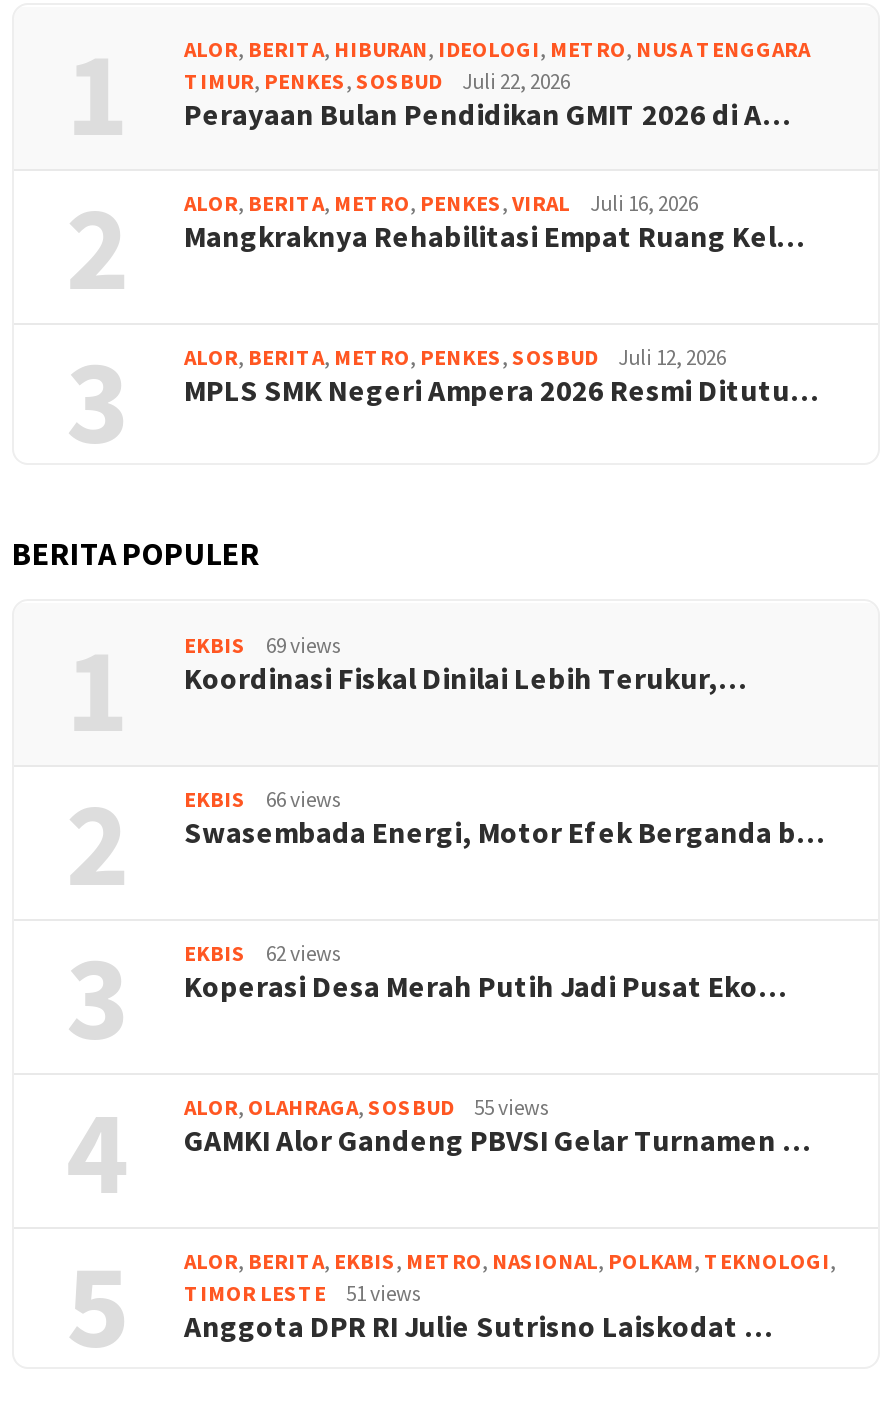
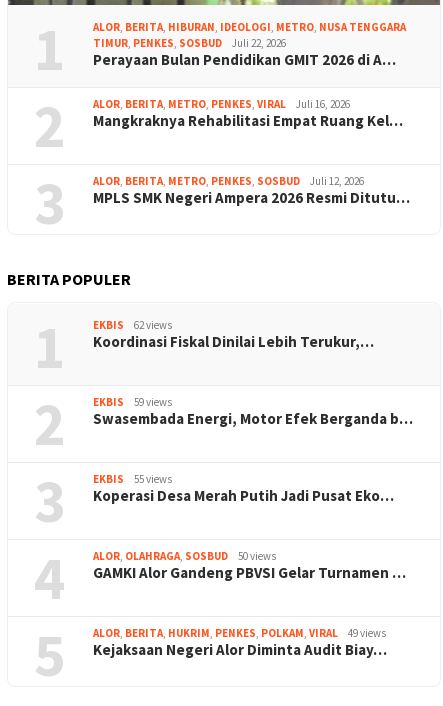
- EKBIS 69 views
+ EKBIS 62 views

- EKBIS 66 views
+ EKBIS 59 views

- EKBIS 62 views
+ EKBIS 55 views

- ALOR, OLAHRAGA, SOSBUD 55 views
+ ALOR, OLAHRAGA, SOSBUD 50 views

- ALOR, BERITA, EKBIS, METRO, NASIONAL, POLKAM, TEKNOLOGI,
- TIMOR LESTE
- 51 views
- Anggota DPR RI Julie Sutrisno Laiskodat …
+ ALOR, BERITA, HUKRIM, PENKES, POLKAM, VIRAL
+ 49 views
+ Kejaksaan Negeri Alor Diminta Audit Biay…
